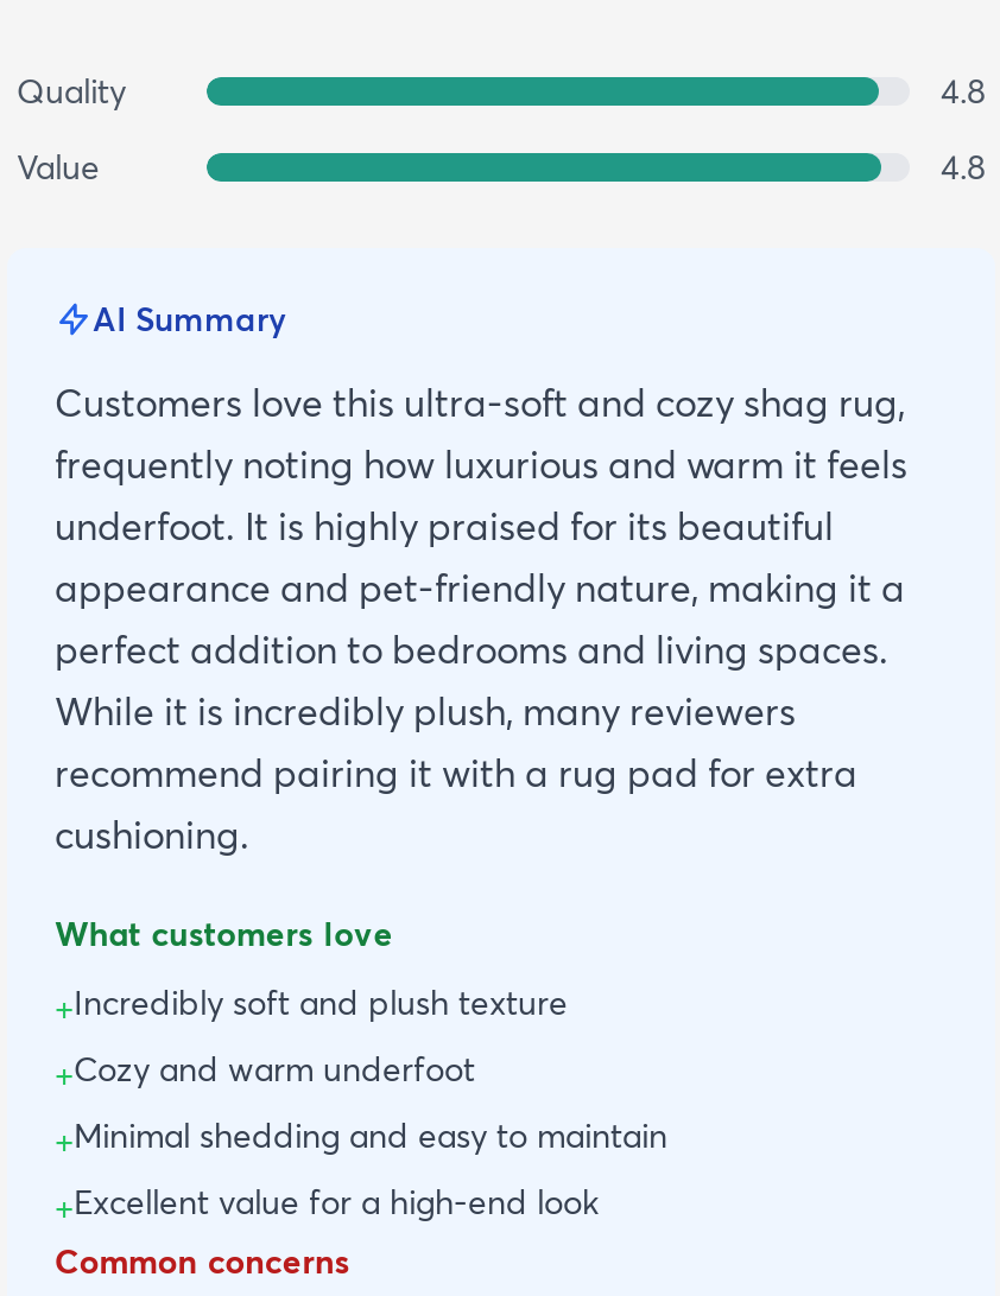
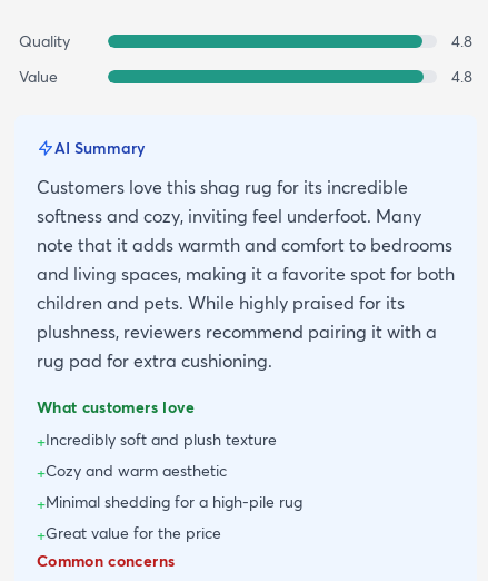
- Customers love this ultra-soft and cozy shag rug,
- frequently noting how luxurious and warm it feels
- underfoot. It is highly praised for its beautiful
- appearance and pet-friendly nature, making it a
- perfect addition to bedrooms and living spaces.
- While it is incredibly plush, many reviewers
- recommend pairing it with a rug pad for extra
- cushioning.
+ Customers love this shag rug for its incredible
+ softness and cozy, inviting feel underfoot. Many
+ note that it adds warmth and comfort to bedrooms
+ and living spaces, making it a favorite spot for both
+ children and pets. While highly praised for its
+ plushness, reviewers recommend pairing it with a
+ rug pad for extra cushioning.

- +Cozy and warm underfoot
- +Minimal shedding and easy to maintain
- +Excellent value for a high-end look
+ +Cozy and warm aesthetic
+ +Minimal shedding for a high-pile rug
+ +Great value for the price
